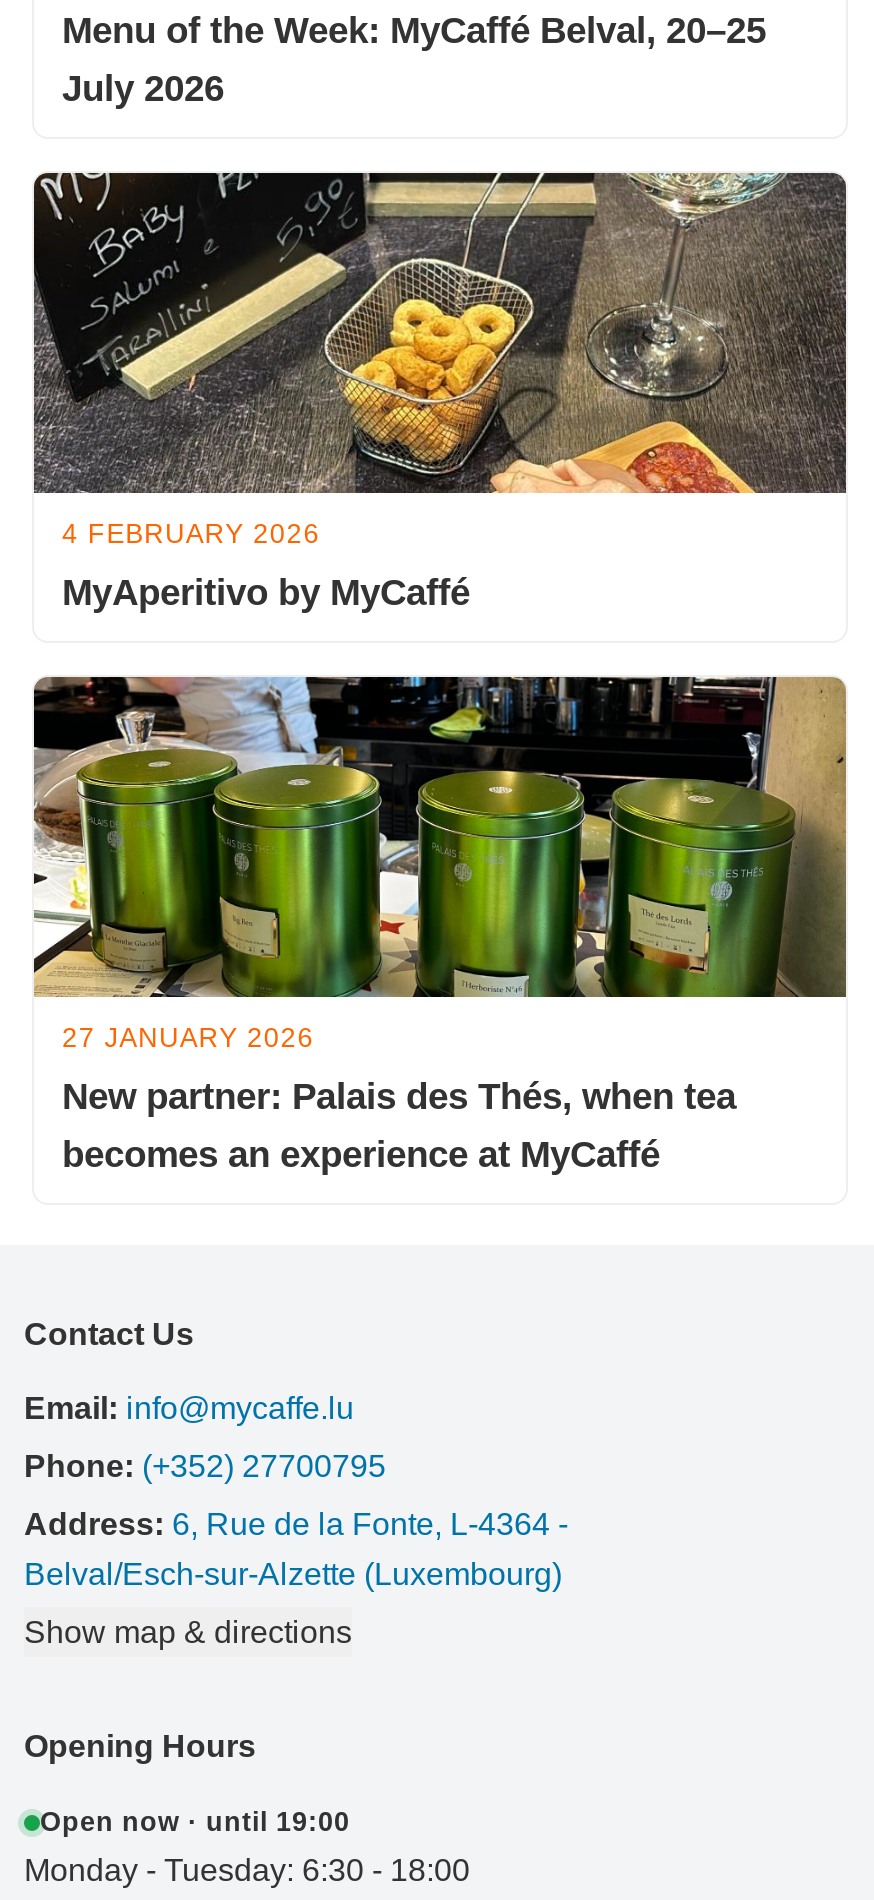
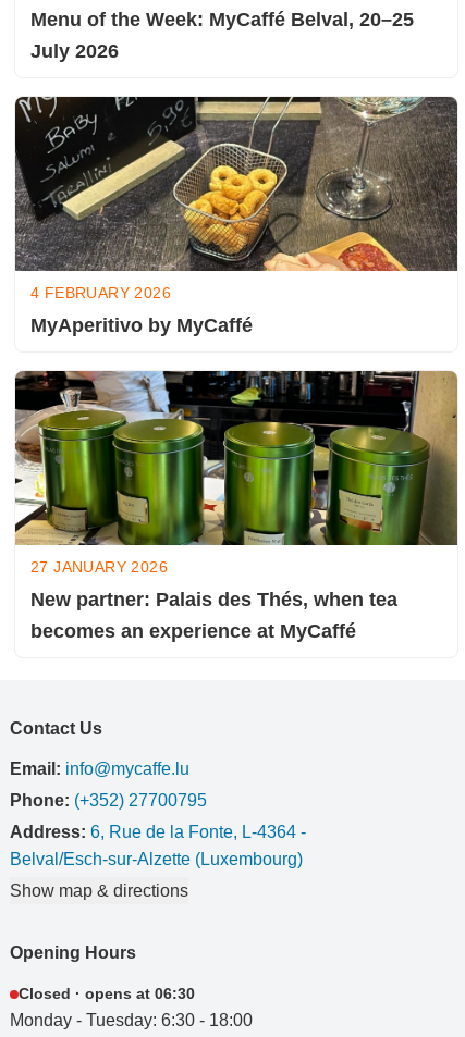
- Open now · until 19:00
+ Closed · opens at 06:30
